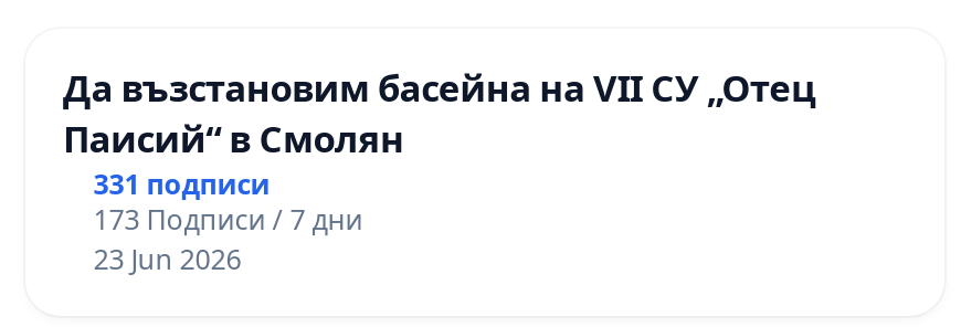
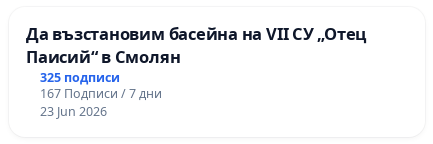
- 331 подписи
+ 325 подписи

- 173 Подписи / 7 дни
+ 167 Подписи / 7 дни
